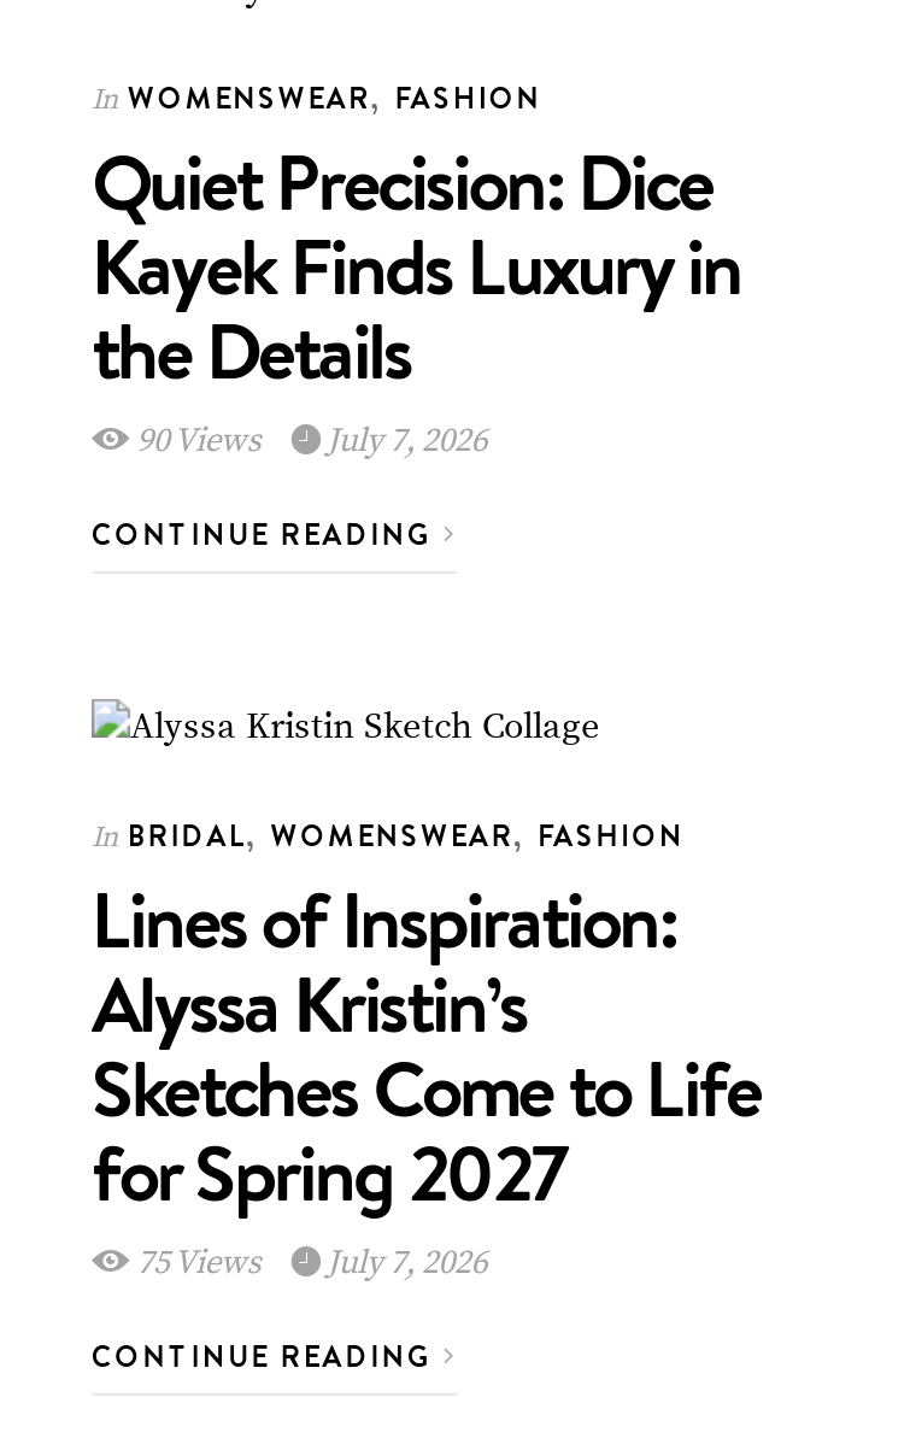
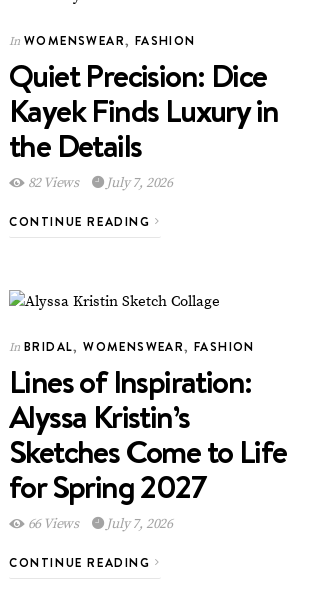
- 90 Views July 7, 2026
+ 82 Views July 7, 2026

- 75 Views July 7, 2026
+ 66 Views July 7, 2026
